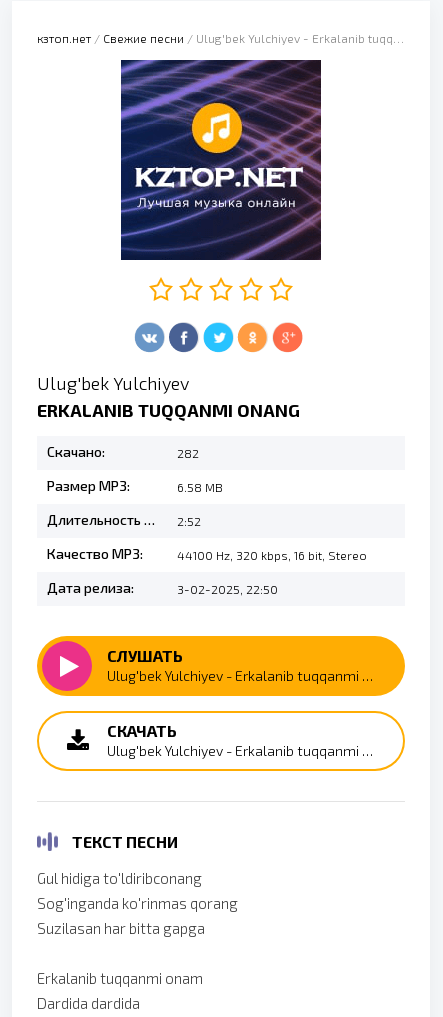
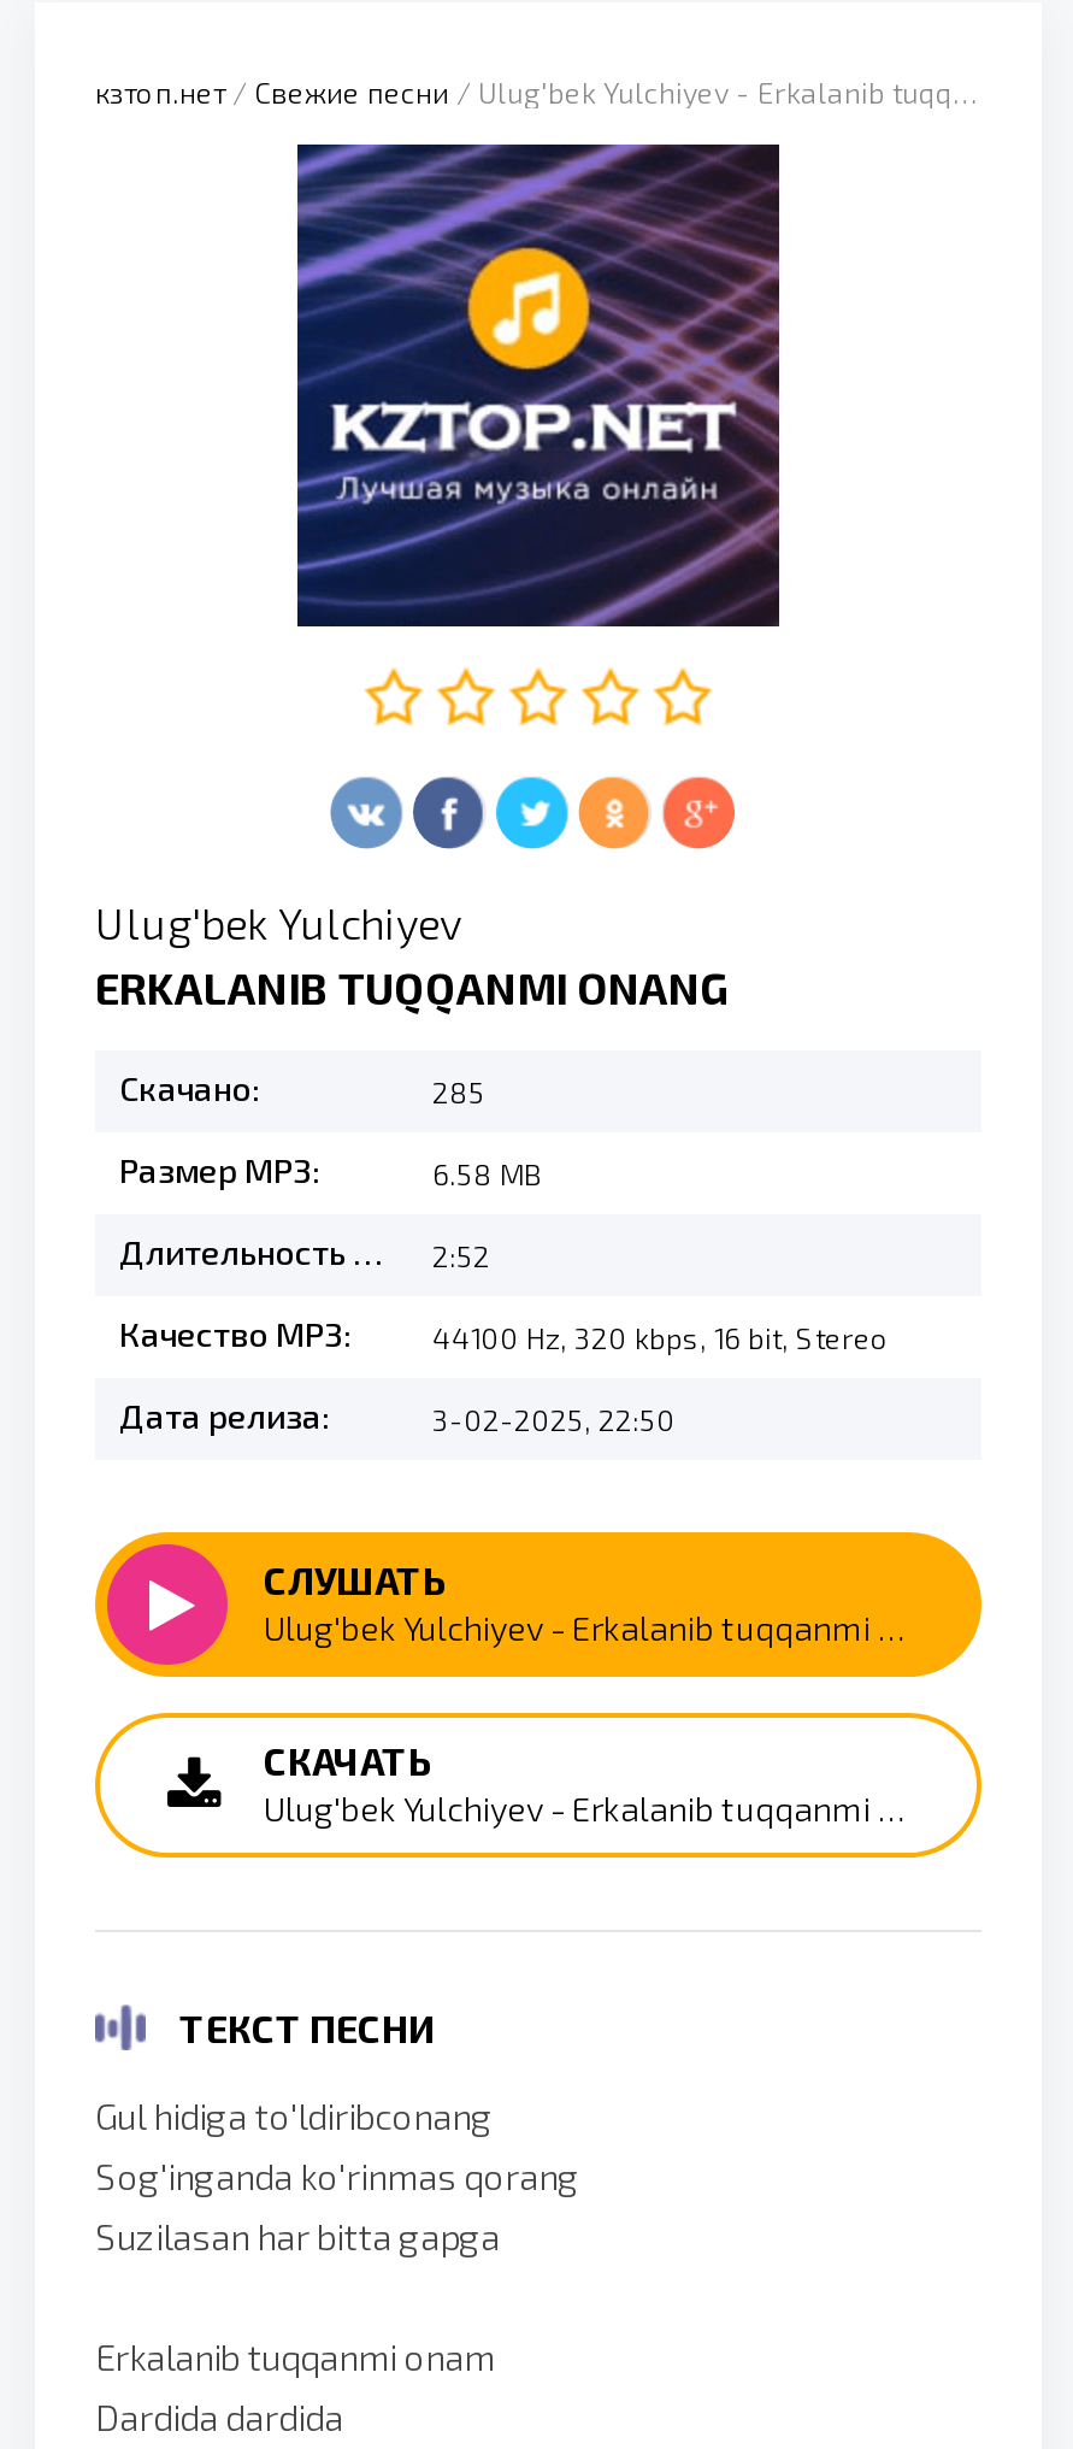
- 282
+ 285
